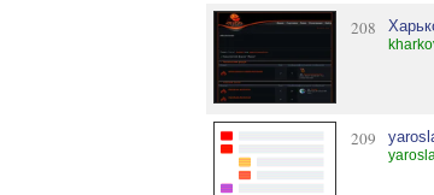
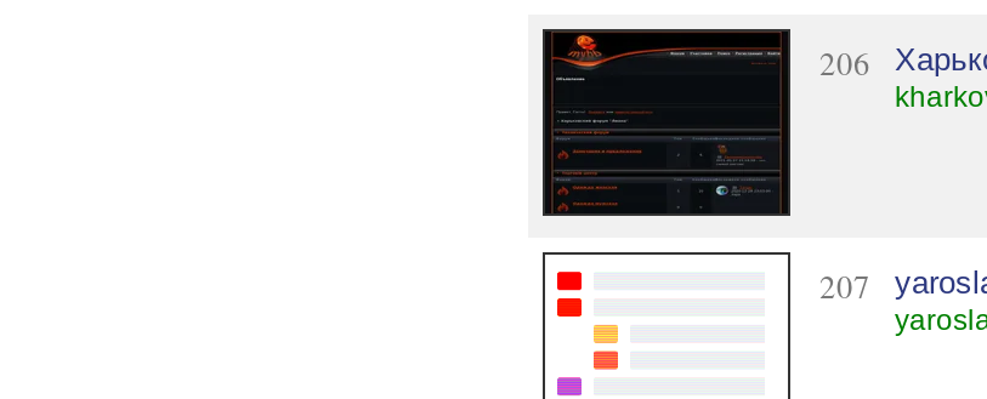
- 208
+ 206

- 209
+ 207
